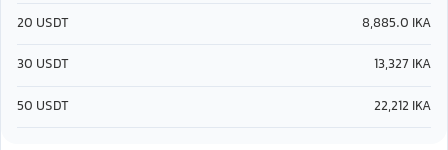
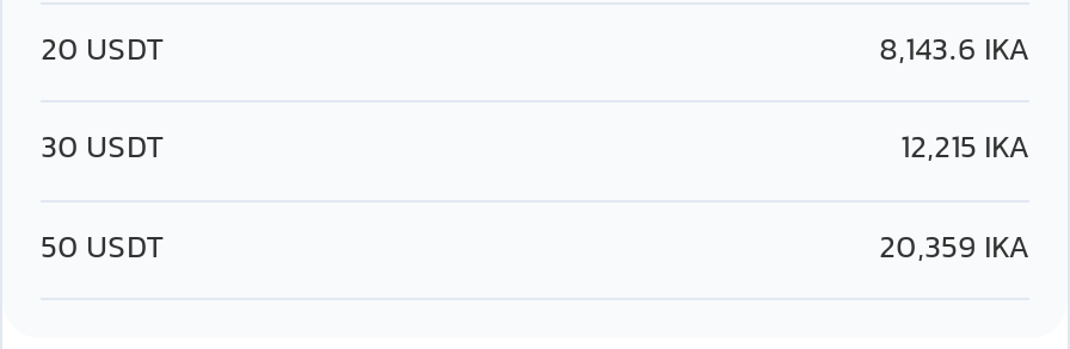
- 8,885.0 IKA
+ 8,143.6 IKA

- 13,327 IKA
+ 12,215 IKA

- 22,212 IKA
+ 20,359 IKA
